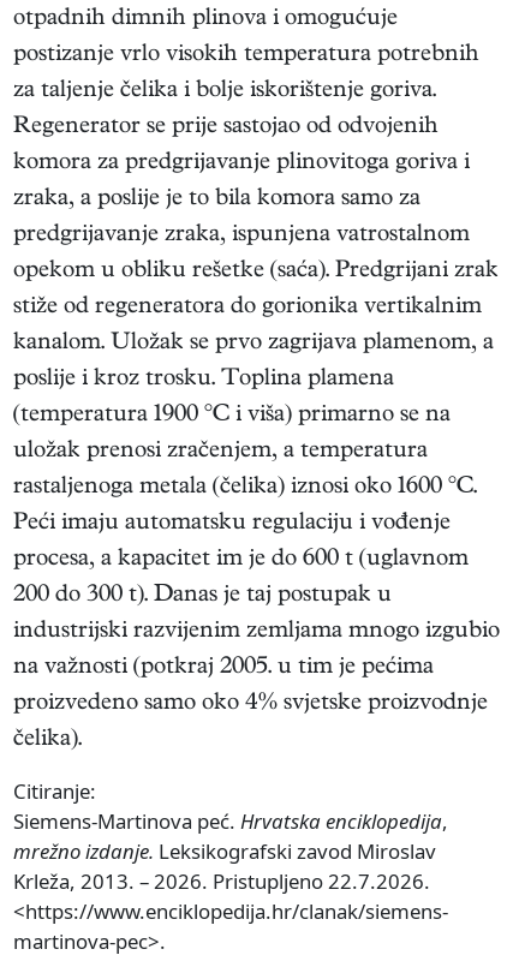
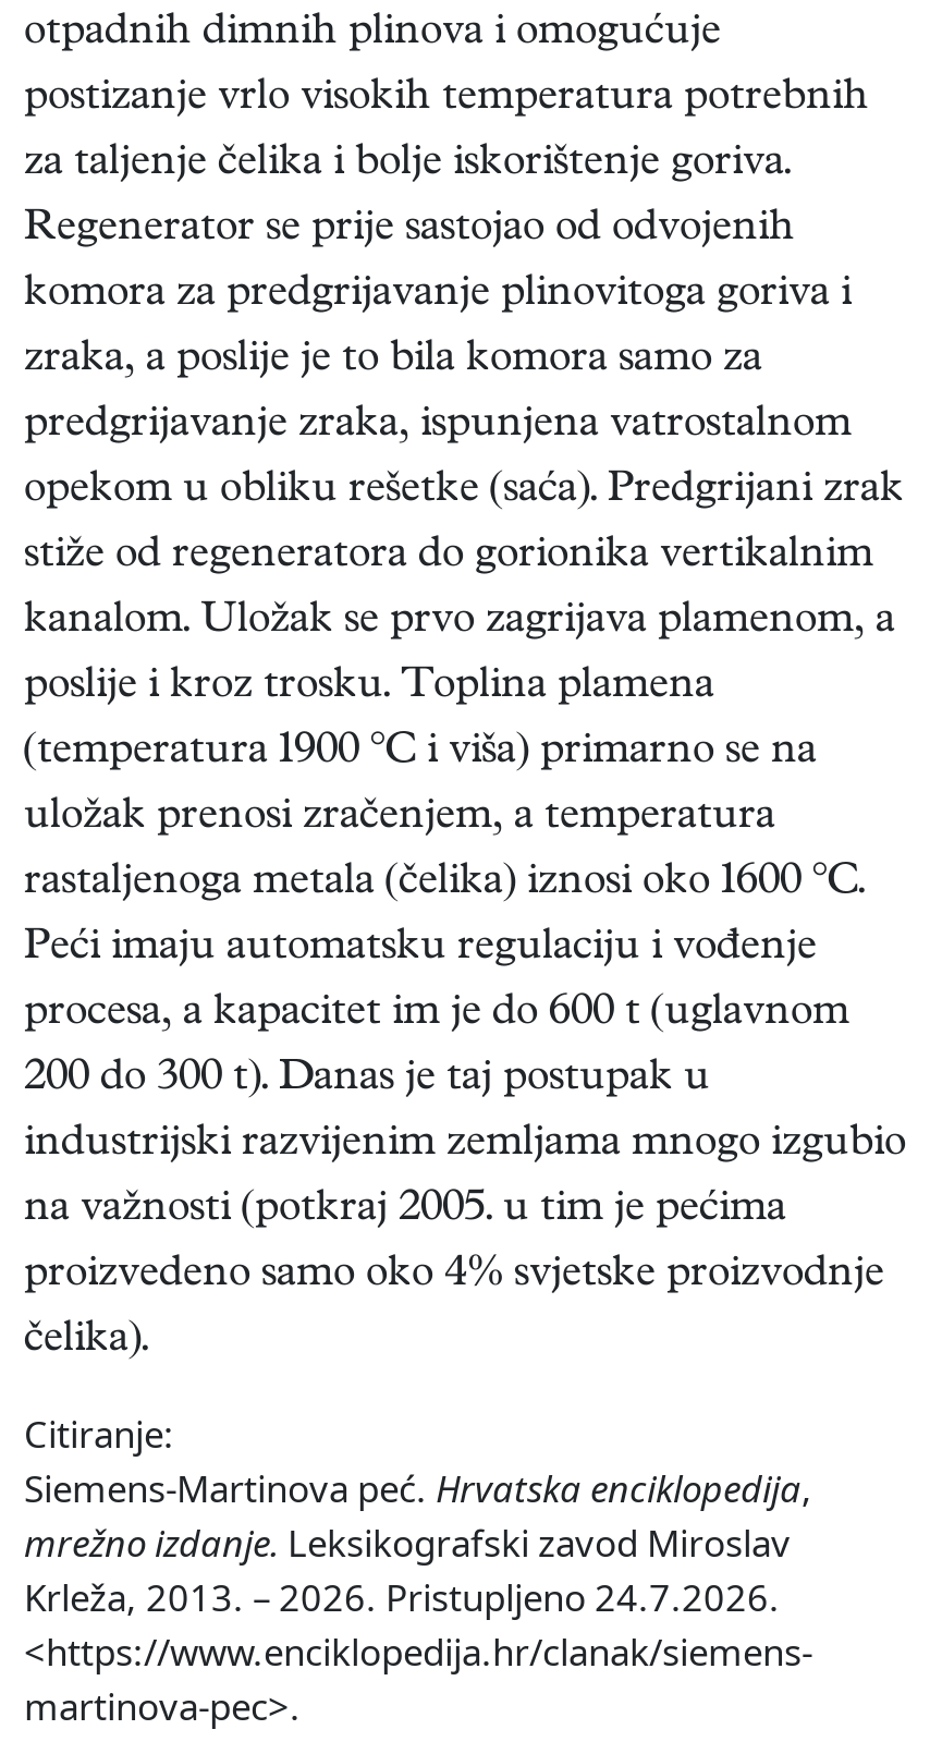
- Krleža, 2013. – 2026. Pristupljeno 22.7.2026.
+ Krleža, 2013. – 2026. Pristupljeno 24.7.2026.
